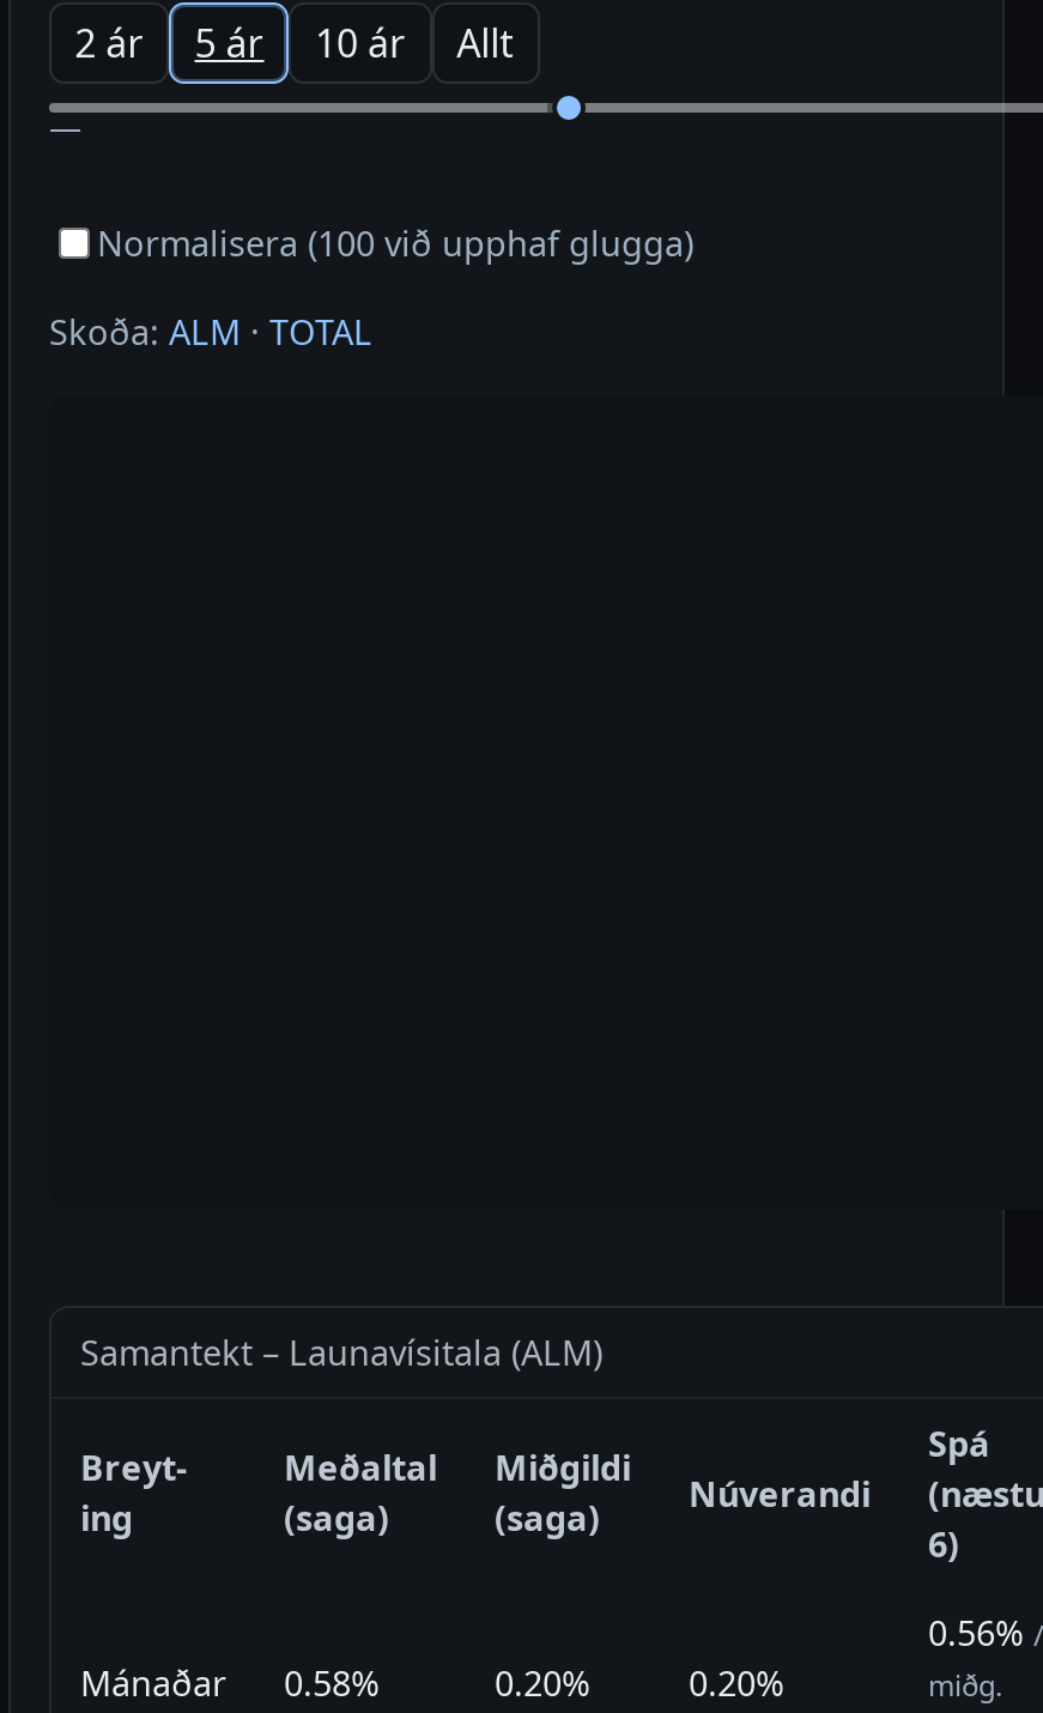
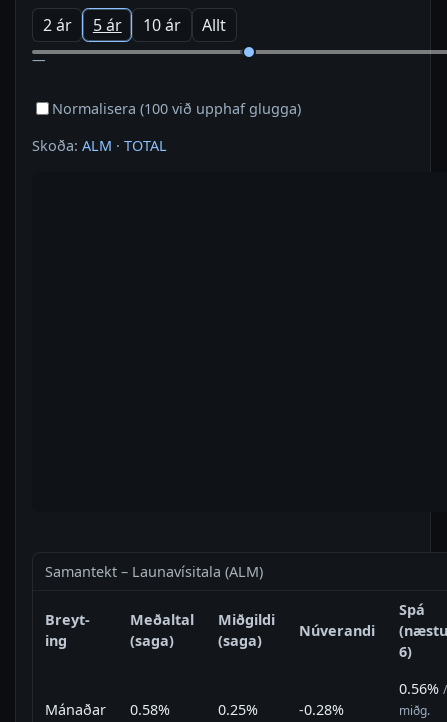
- 0.20%
+ 0.25%

- 0.20%
+ -0.28%
